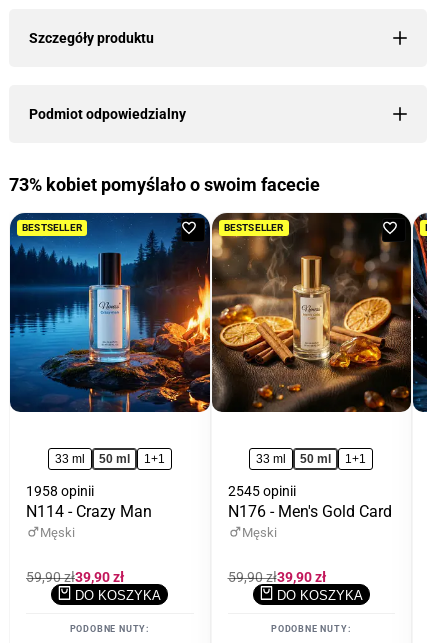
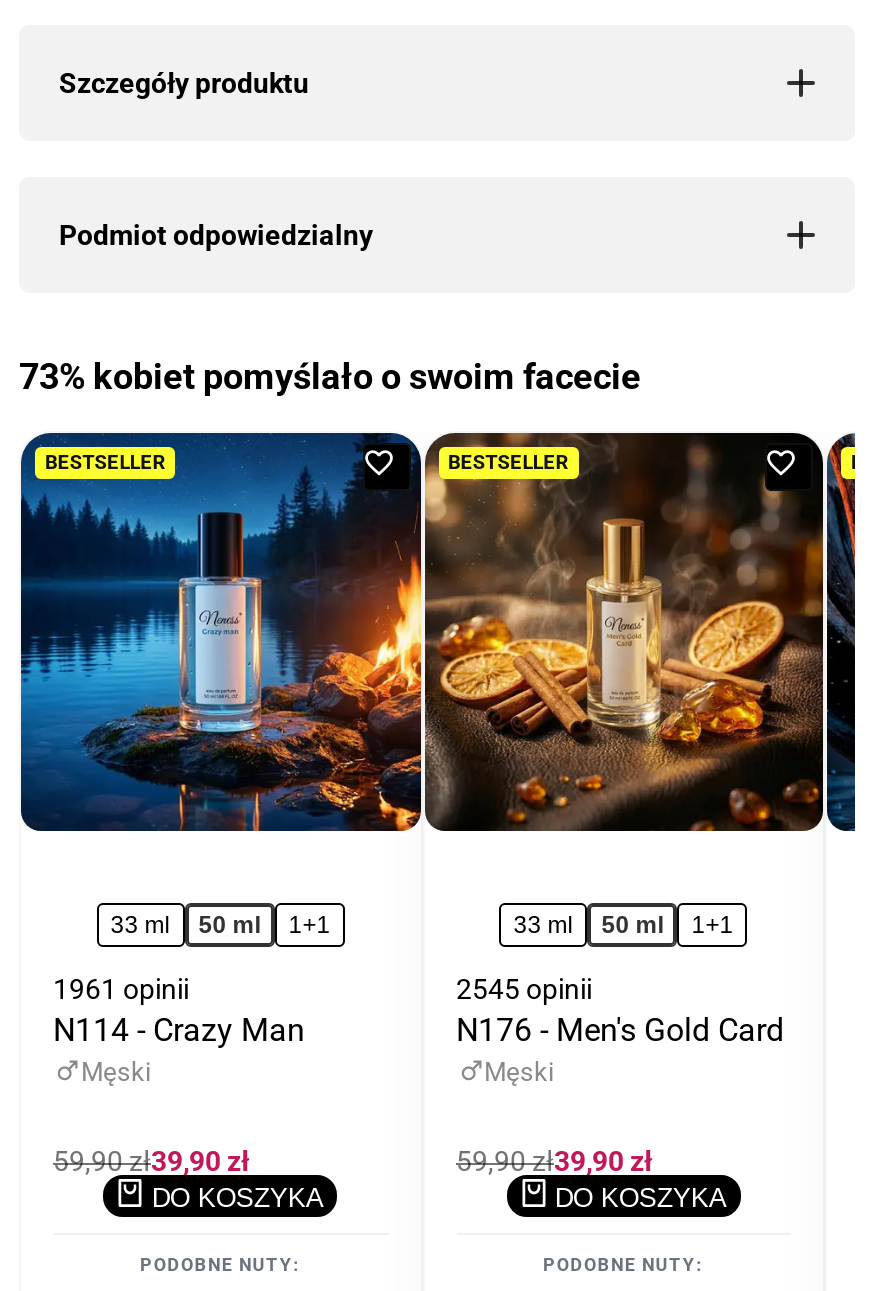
- 1958 opinii
+ 1961 opinii
